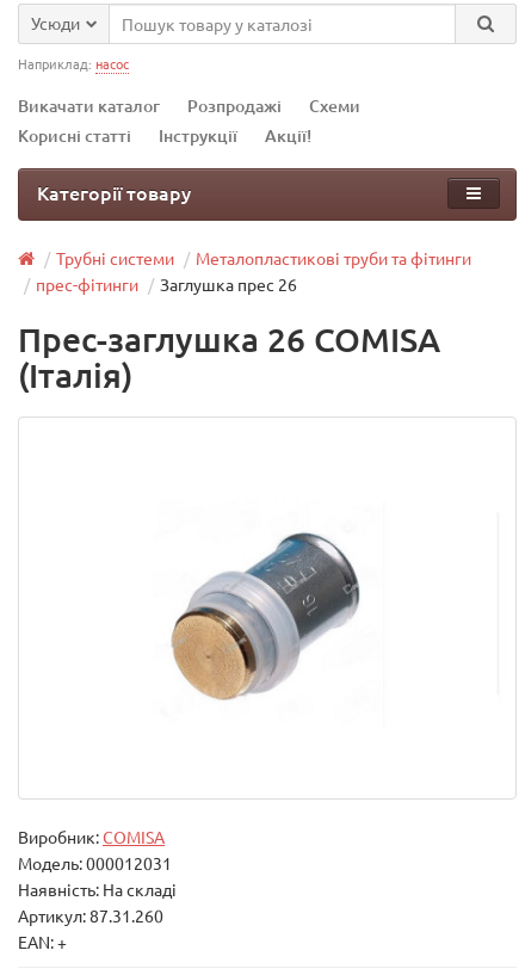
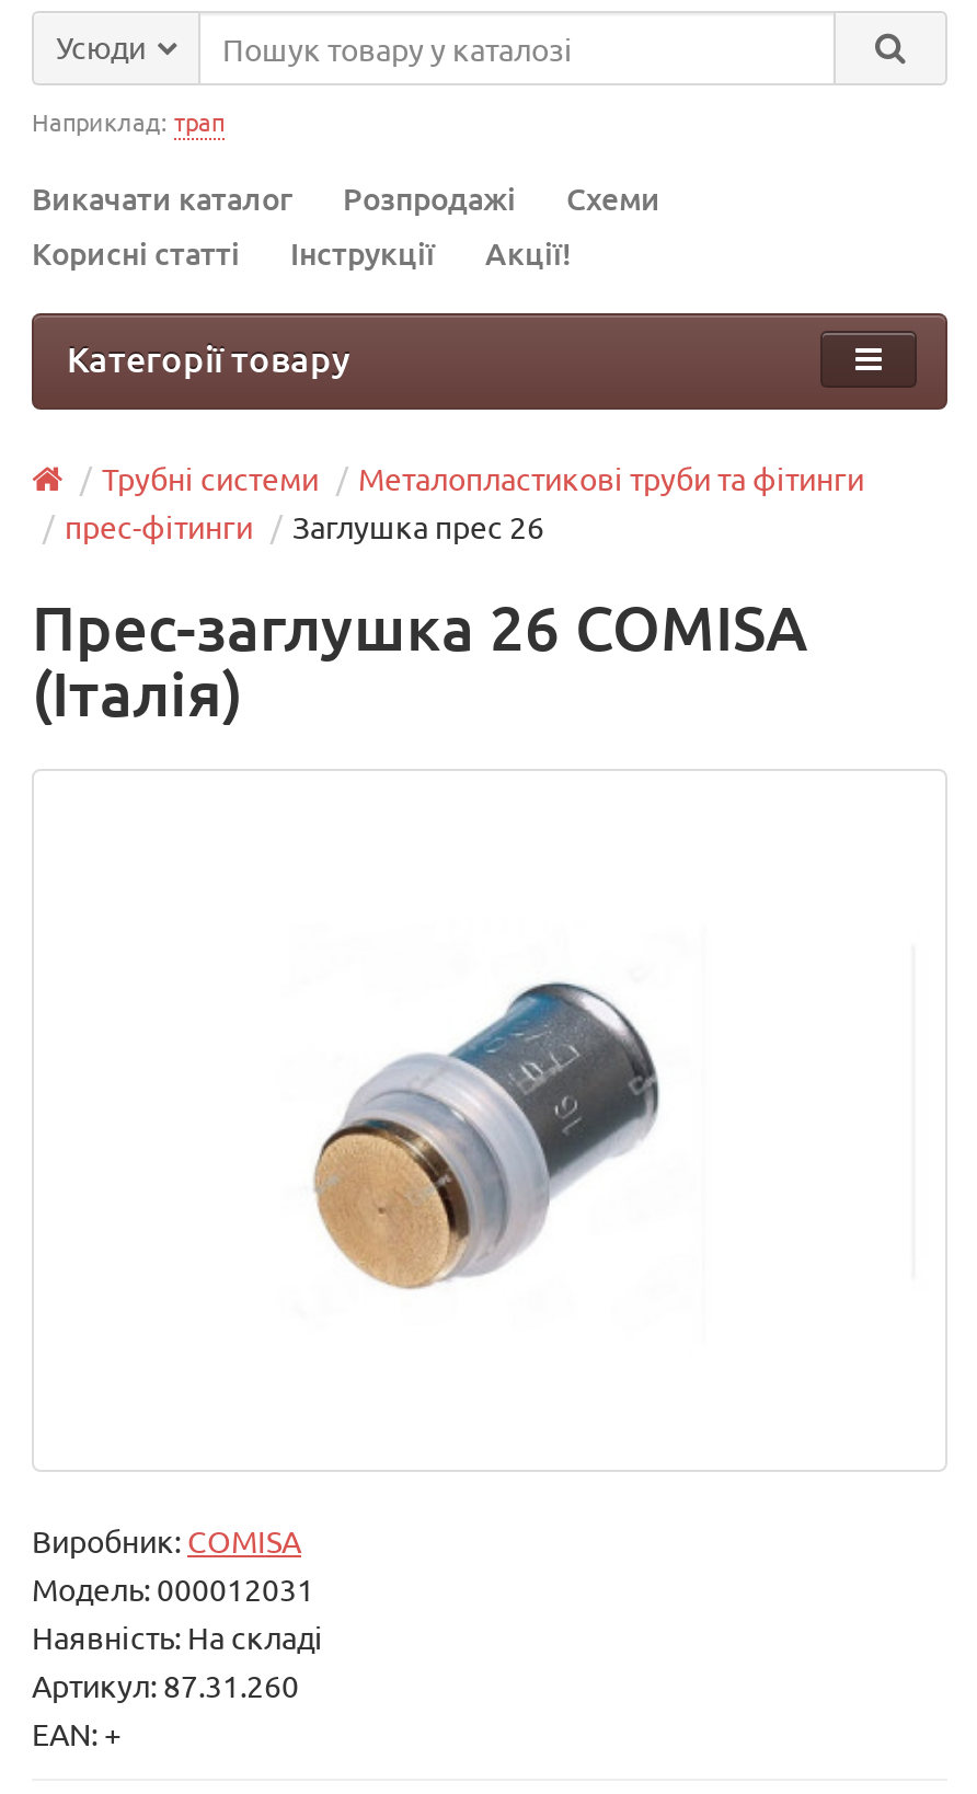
- Наприклад: насос
+ Наприклад: трап
